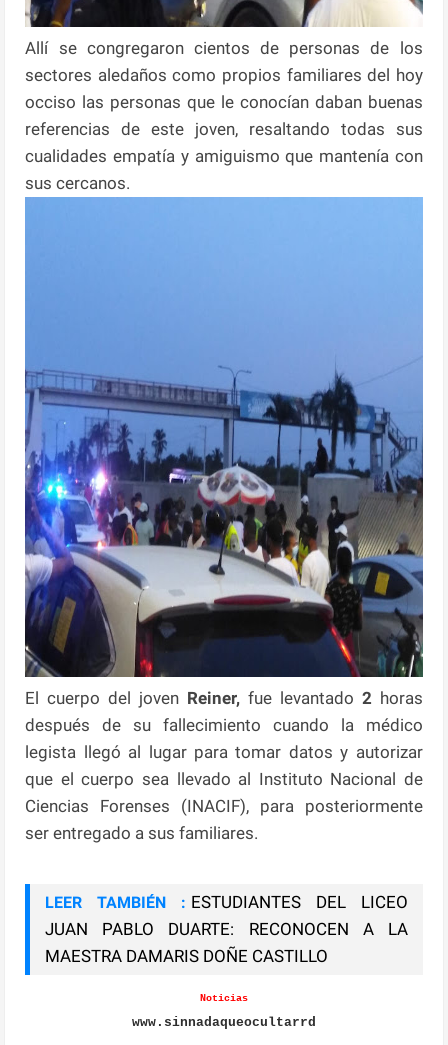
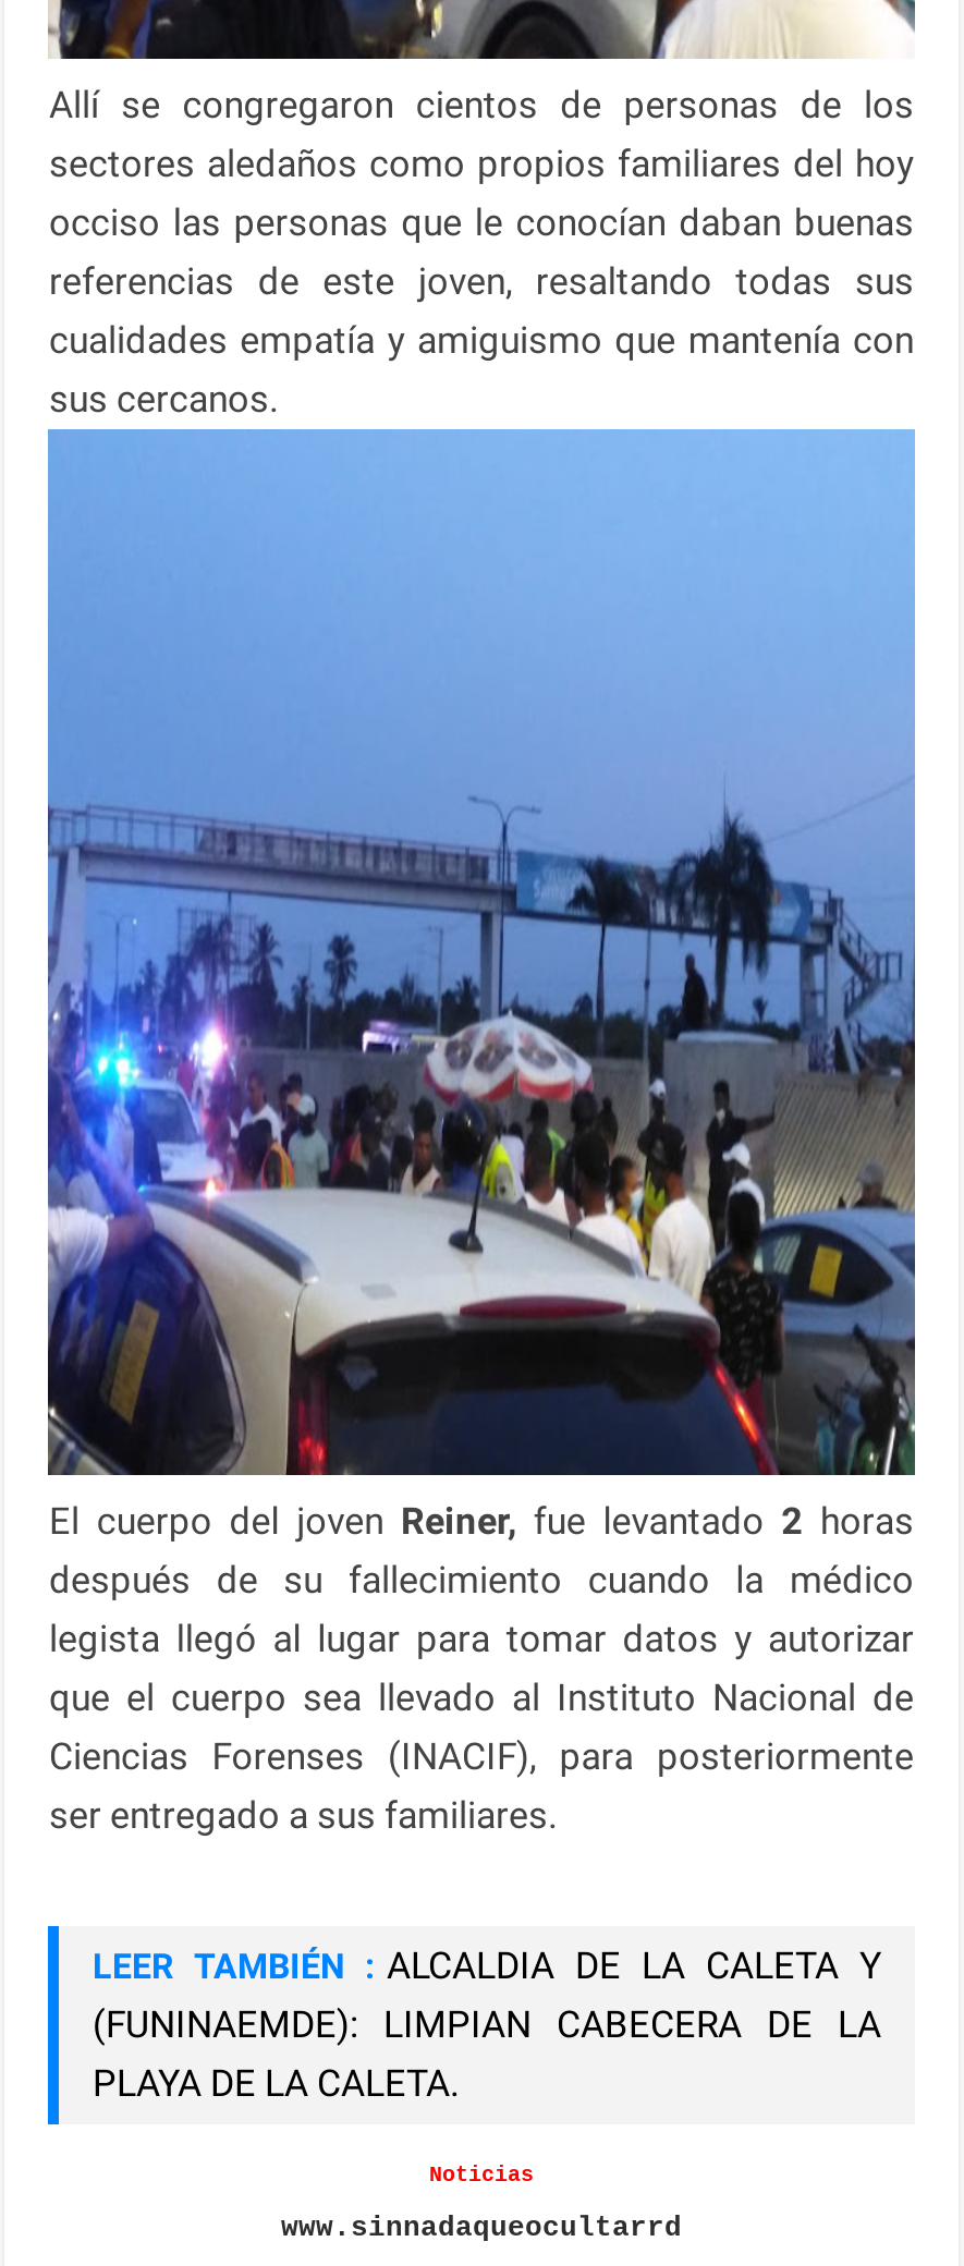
- LEER TAMBIÉN : ESTUDIANTES DEL LICEO
- JUAN PABLO DUARTE: RECONOCEN A LA
- MAESTRA DAMARIS DOÑE CASTILLO
+ LEER TAMBIÉN : ALCALDIA DE LA CALETA Y
+ (FUNINAEMDE): LIMPIAN CABECERA DE LA
+ PLAYA DE LA CALETA.
